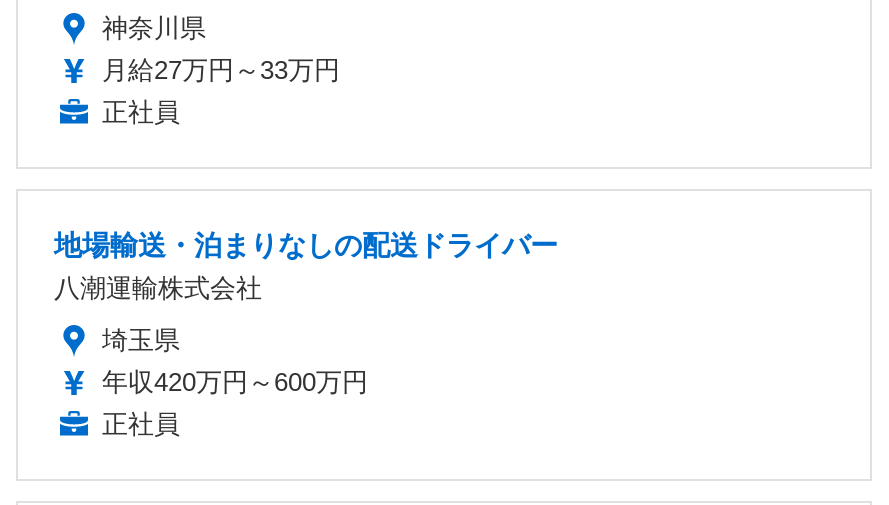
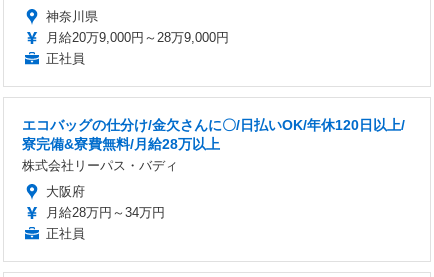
- 月給27万円～33万円
+ 月給20万9,000円～28万9,000円

- 地場輸送・泊まりなしの配送ドライバー
- 八潮運輸株式会社
+ エコバッグの仕分け/金欠さんに〇/日払いOK/年休120日以上/
+ 寮完備&寮費無料/月給28万以上
+ 株式会社リーパス・バディ

- 埼玉県
- 年収420万円～600万円
+ 大阪府
+ 月給28万円～34万円
